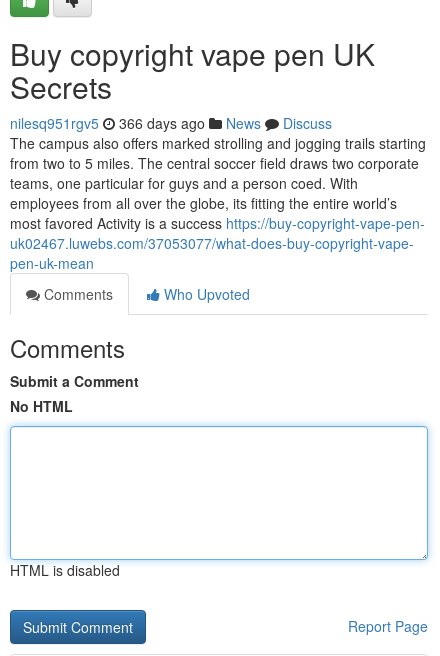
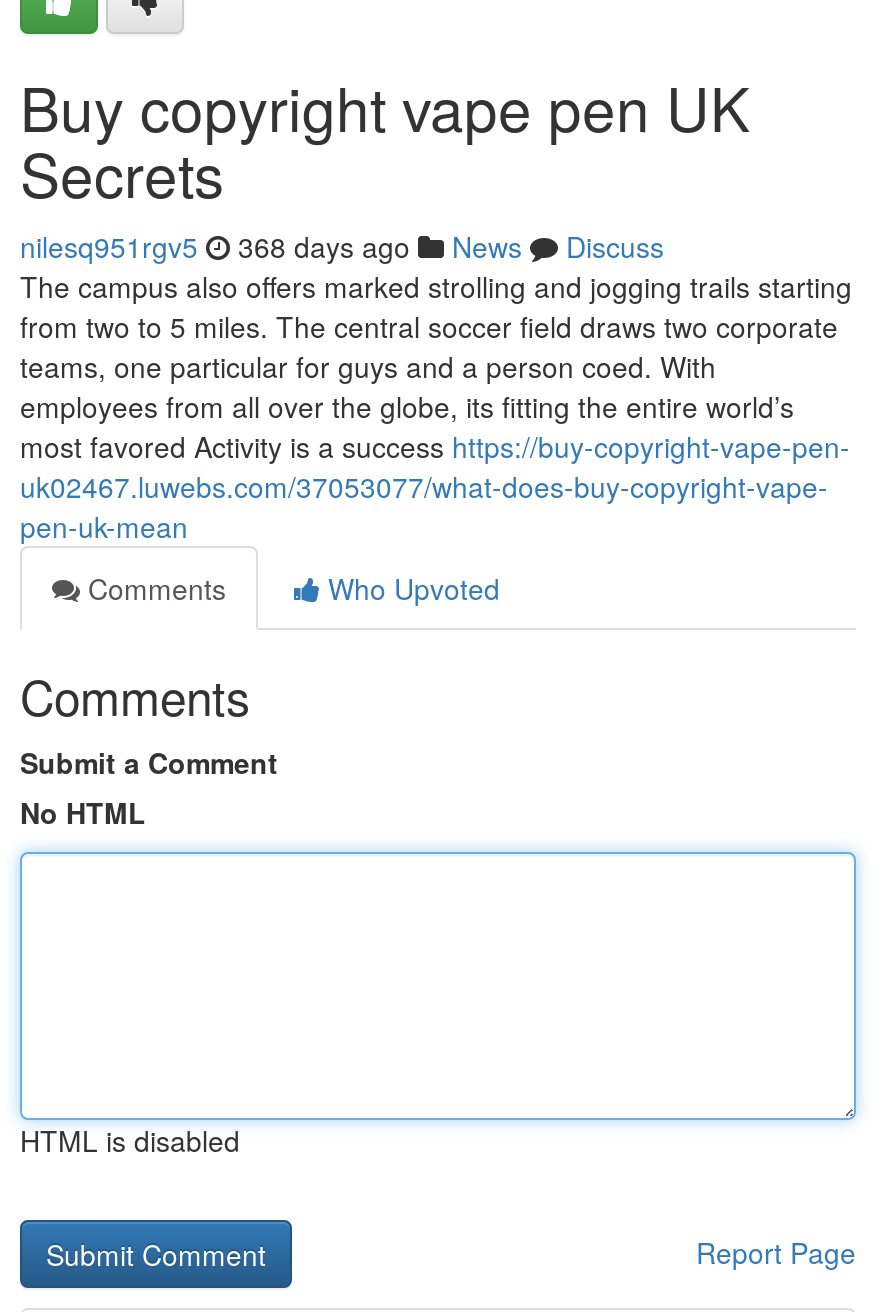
- nilesq951rgv5 366 days ago News Discuss
+ nilesq951rgv5 368 days ago News Discuss
